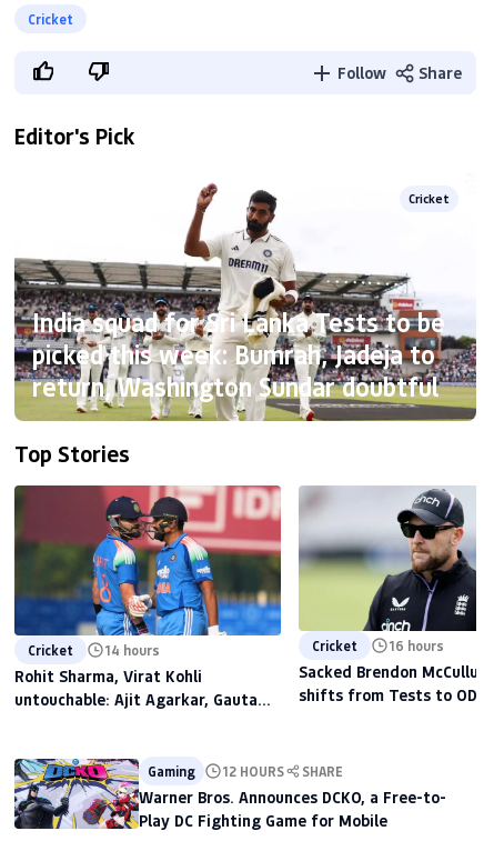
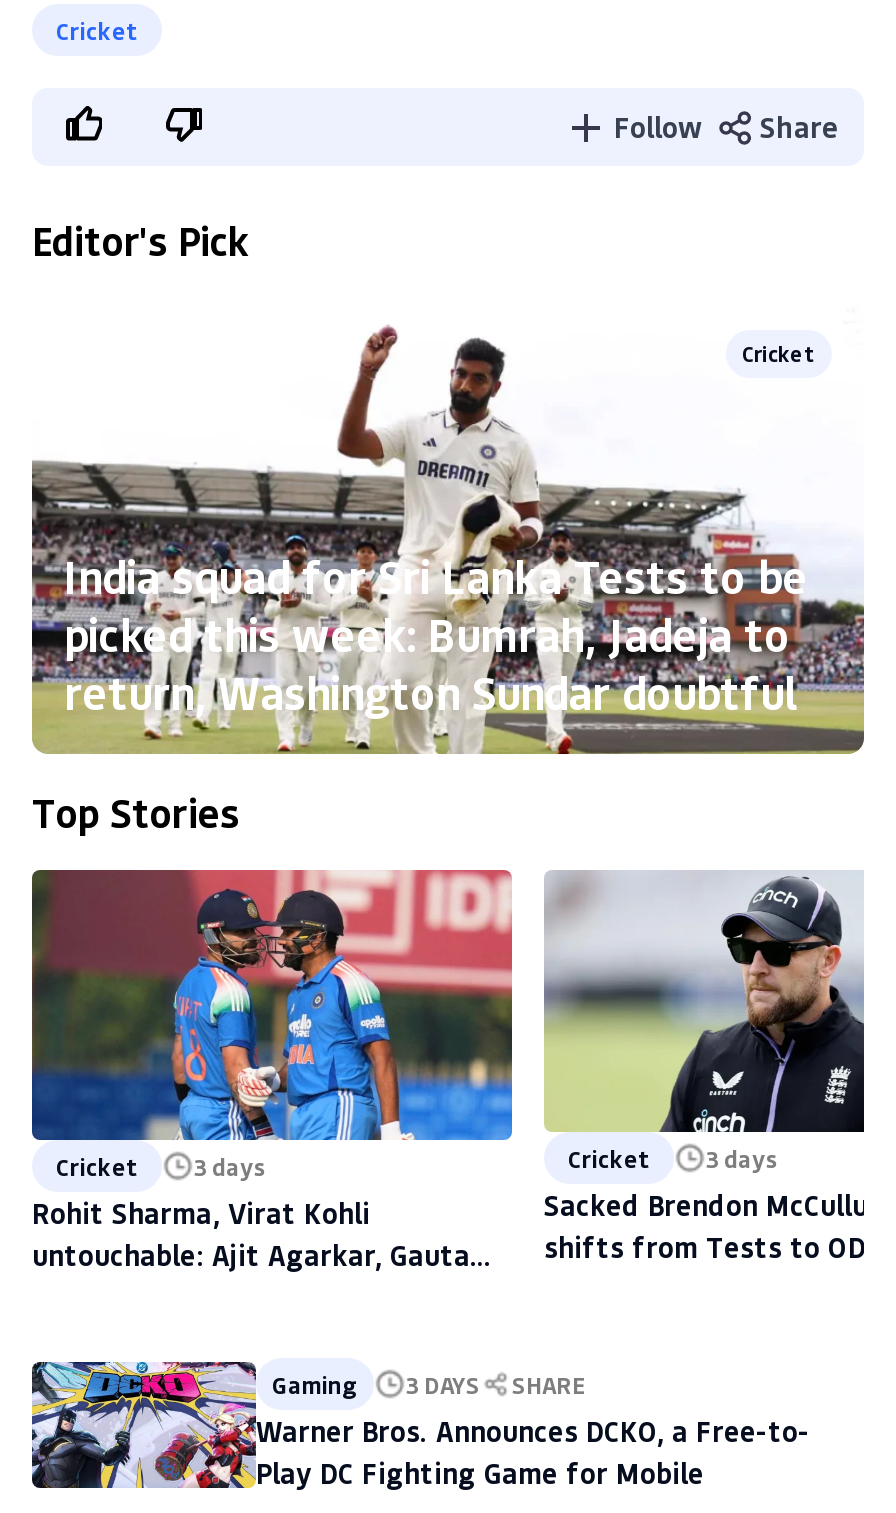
- Cricket 14 hours
+ Cricket 3 days

- Cricket 16 hours
+ Cricket 3 days

- Gaming 12 HOURS SHARE
+ Gaming 3 DAYS SHARE
